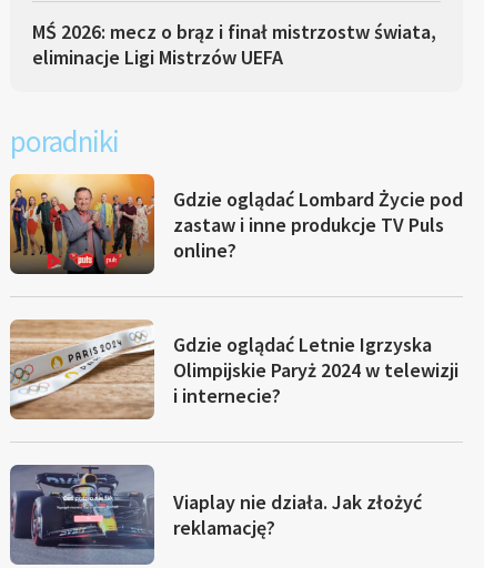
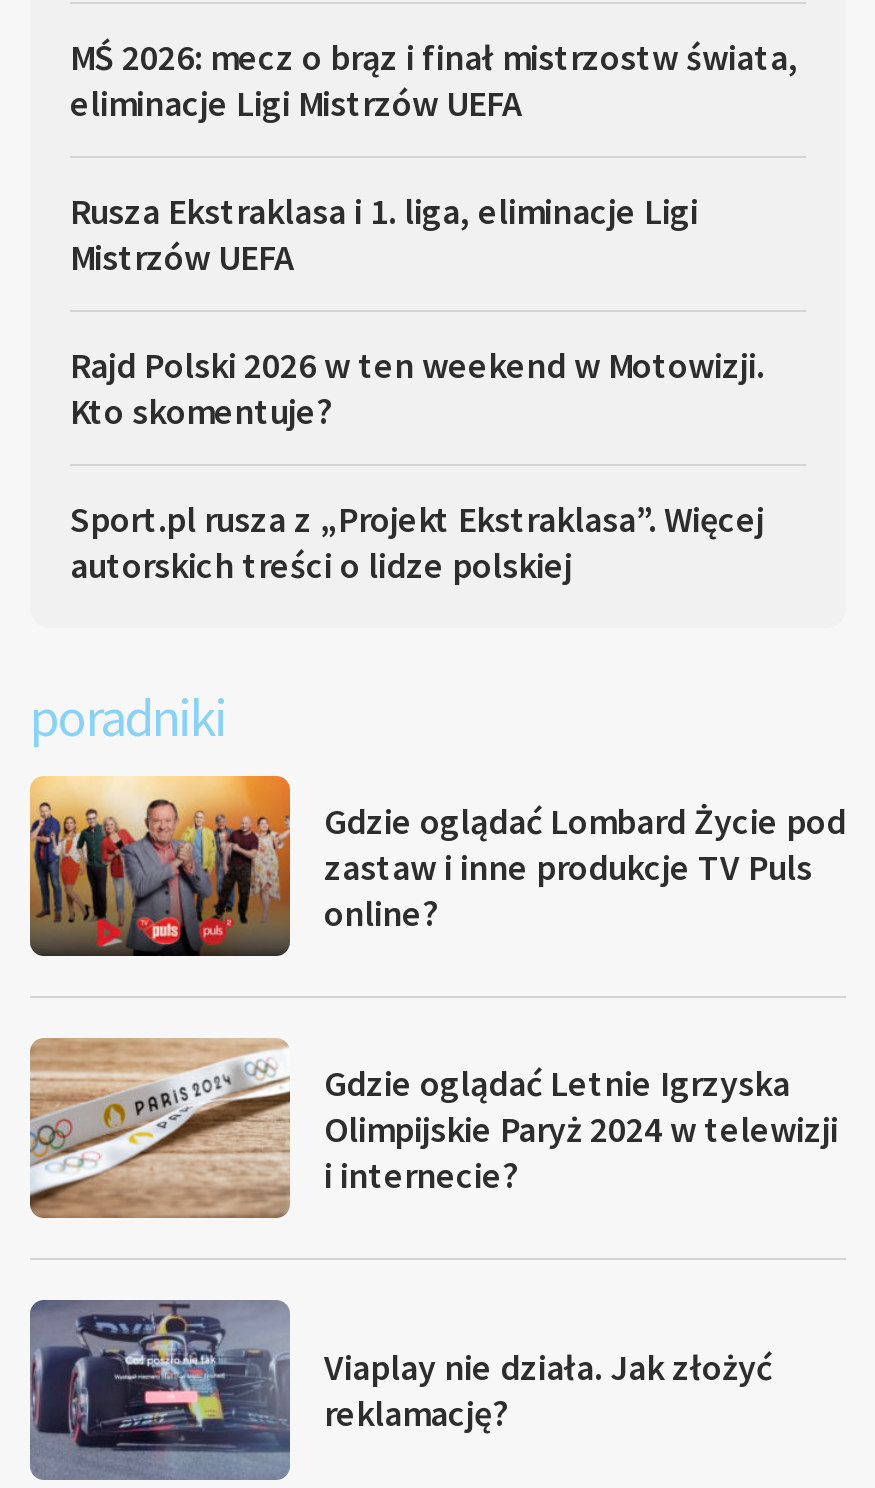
+ Rusza Ekstraklasa i 1. liga, eliminacje Ligi
+ Mistrzów UEFA
+ Rajd Polski 2026 w ten weekend w Motowizji.
+ Kto skomentuje?
+ Sport.pl rusza z „Projekt Ekstraklasa”. Więcej
+ autorskich treści o lidze polskiej
